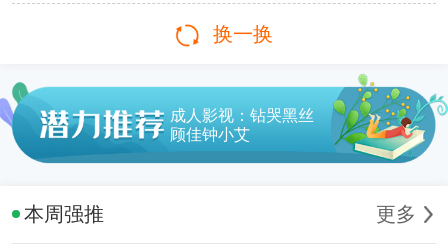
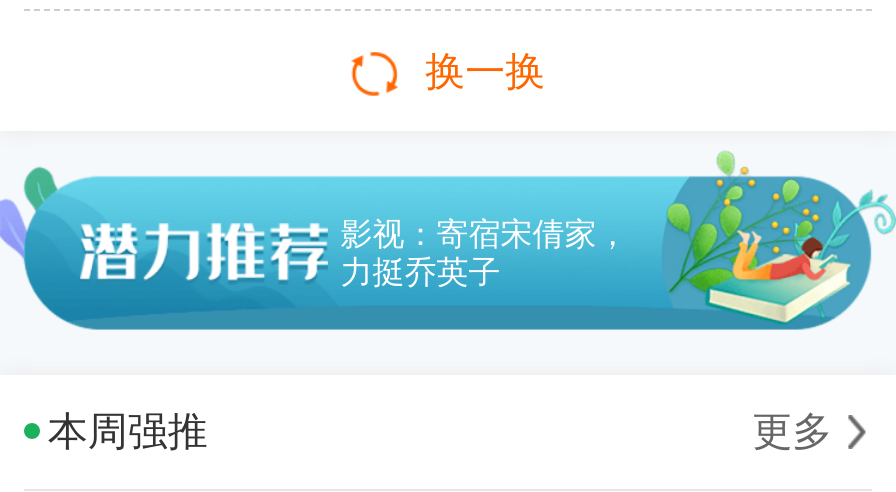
- 成人影视：钻哭黑丝
- 顾佳钟小艾
+ 影视：寄宿宋倩家，
+ 力挺乔英子
